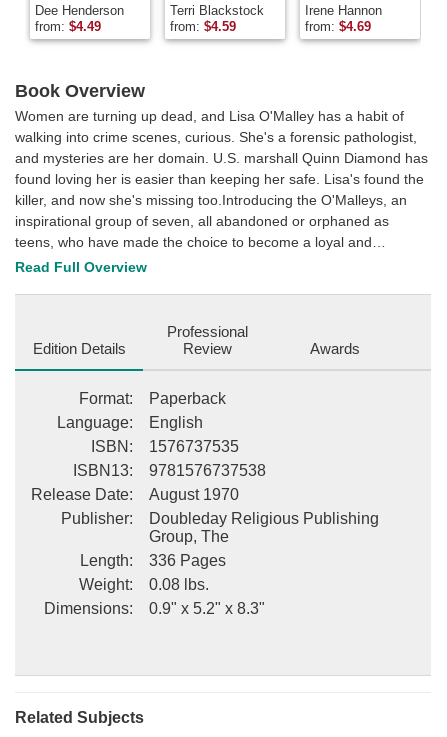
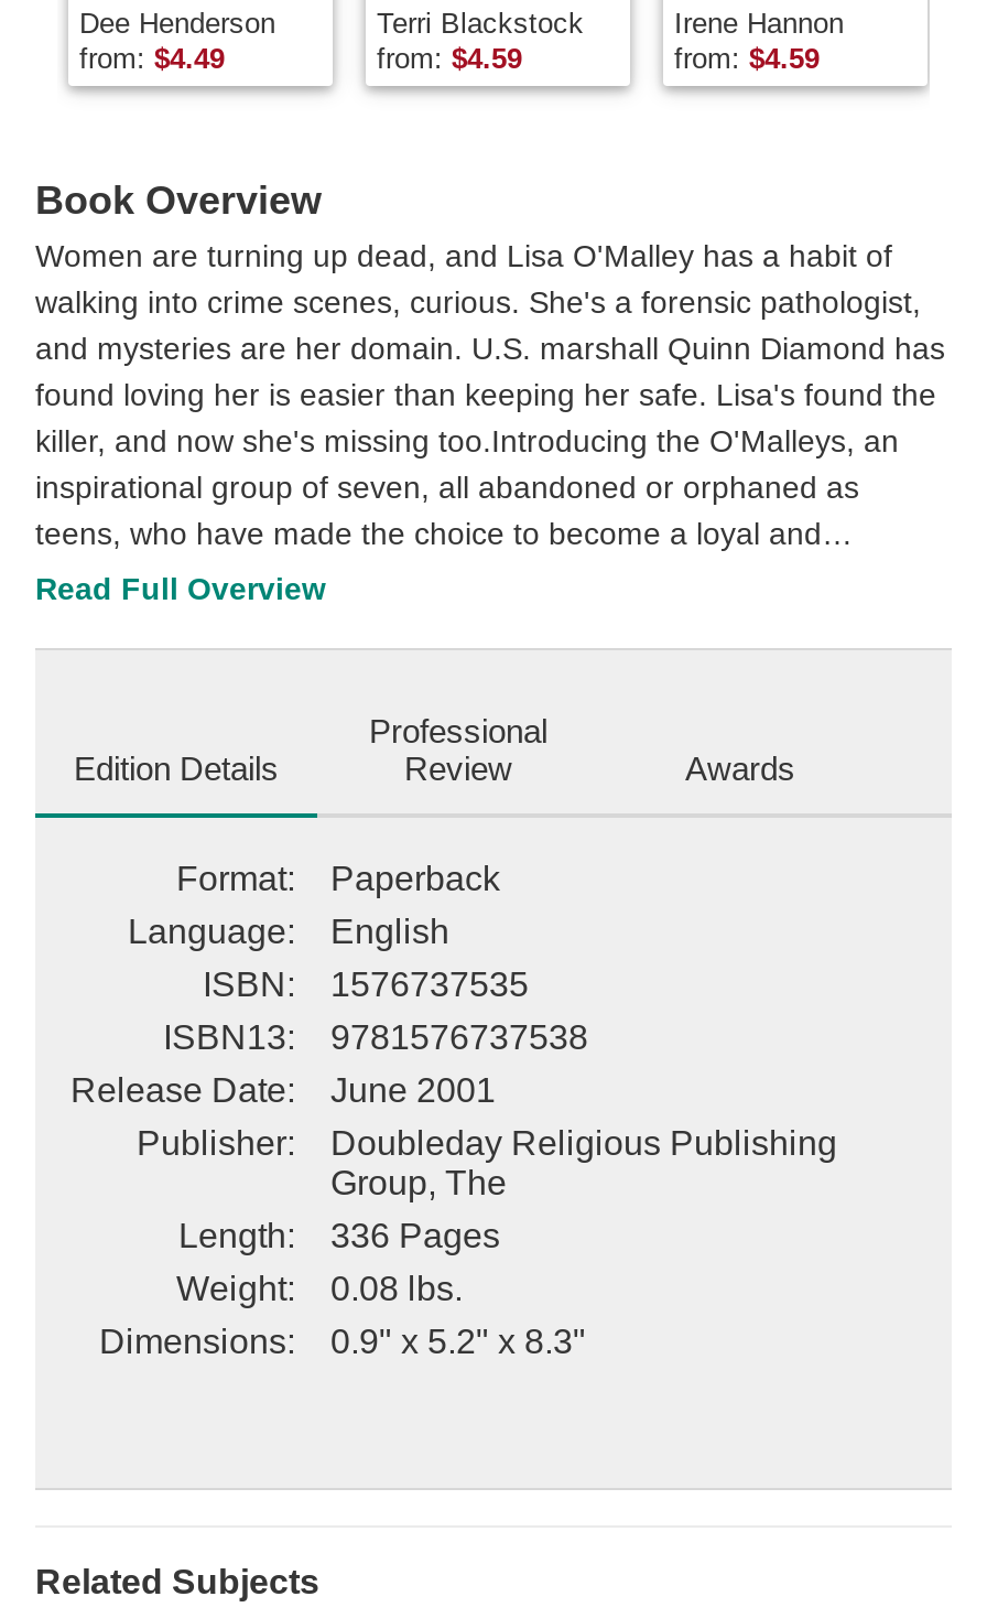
- from: $4.69
+ from: $4.59

- Release Date: August 1970
+ Release Date: June 2001
